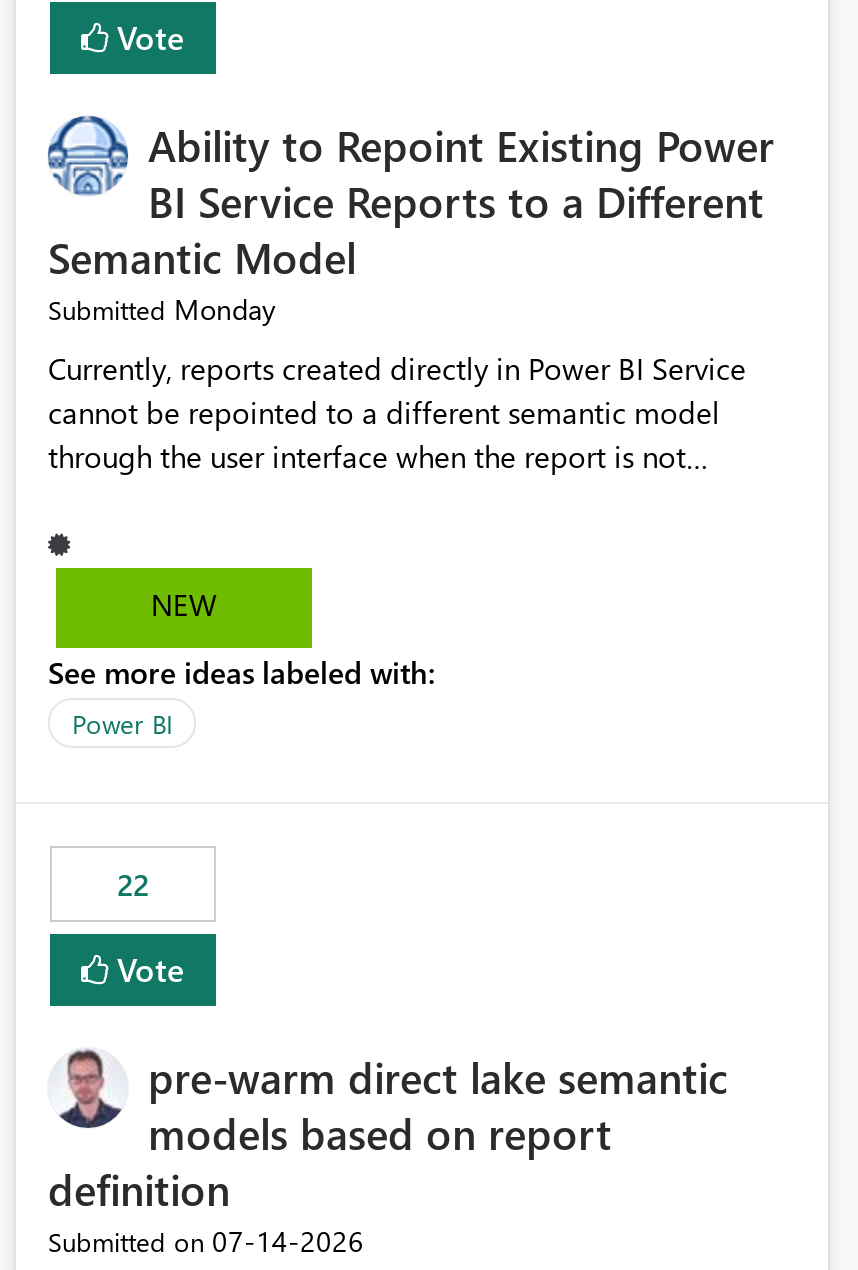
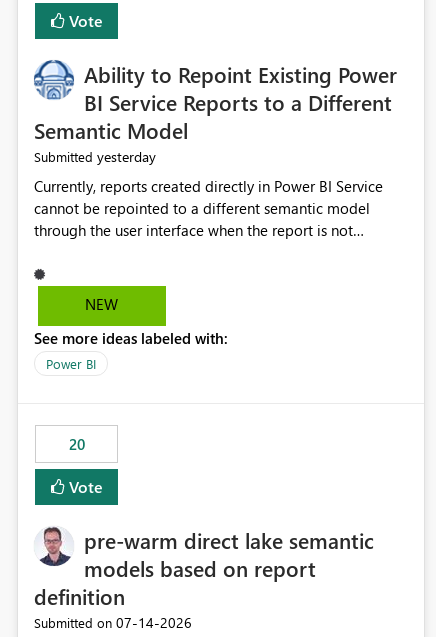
- Submitted Monday
+ Submitted yesterday

- 22
+ 20
